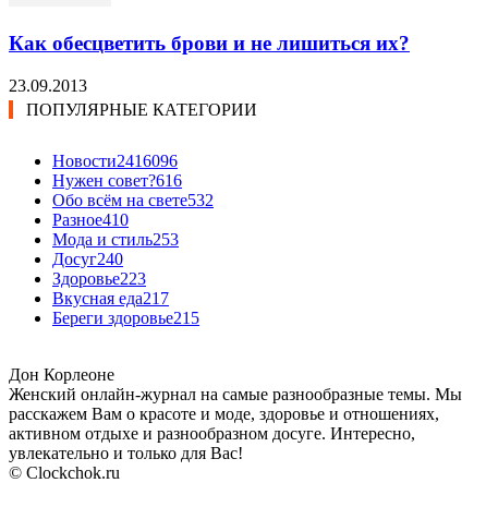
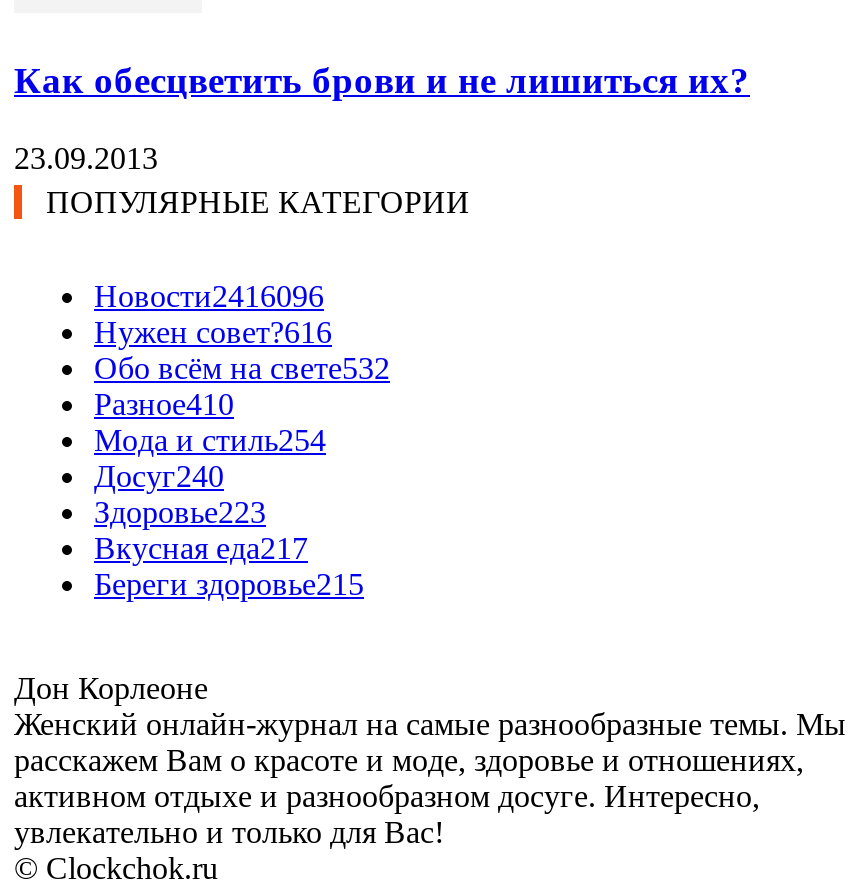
- Мода и стиль253
+ Мода и стиль254
